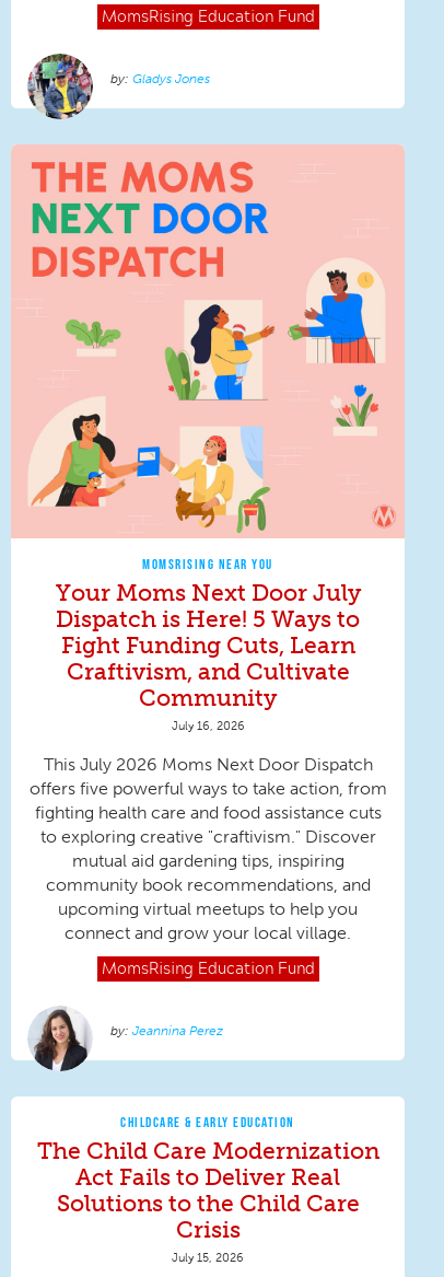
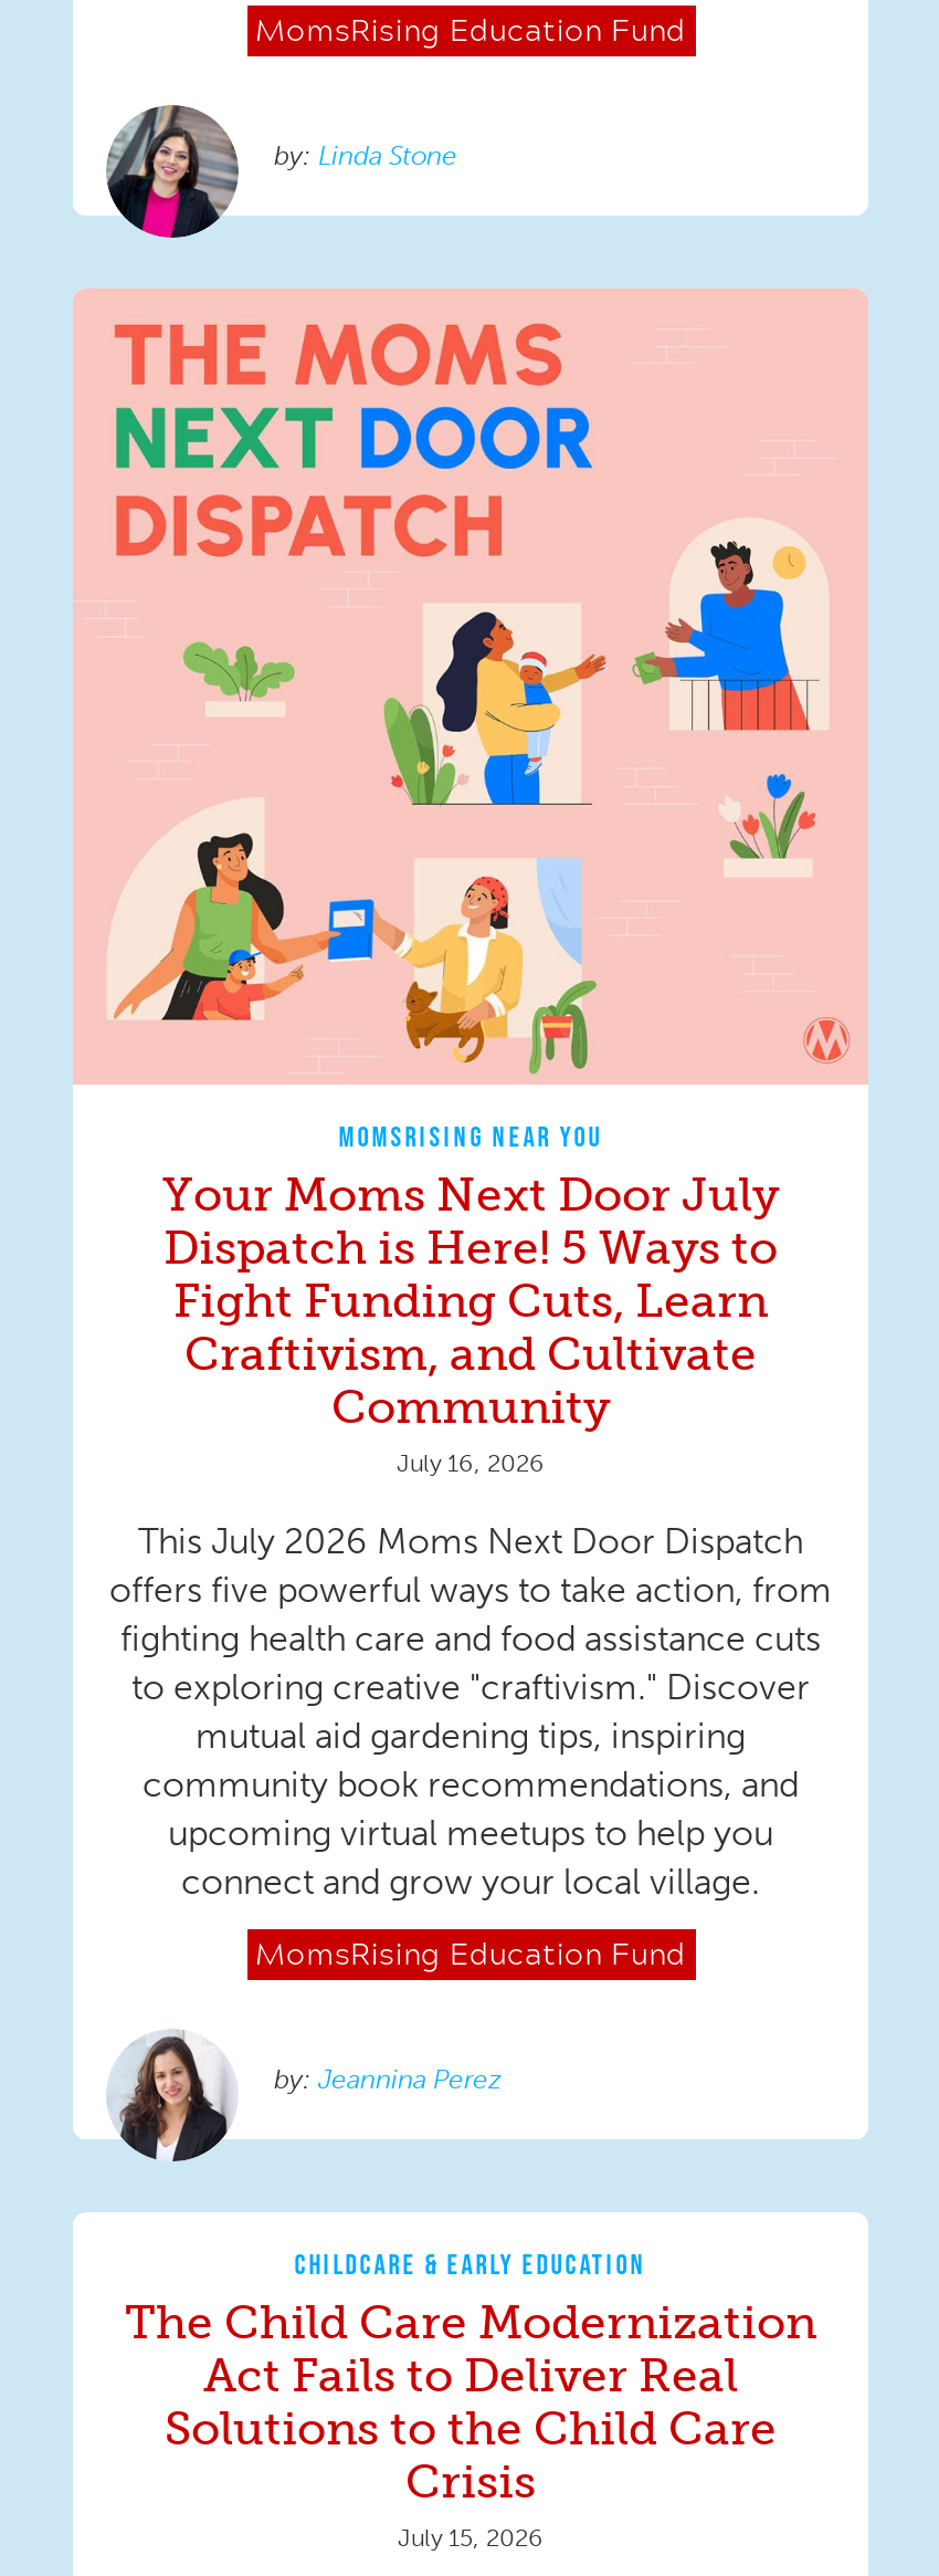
- [image]
- Gladys Jones
+ [image]
+ Linda Stone
